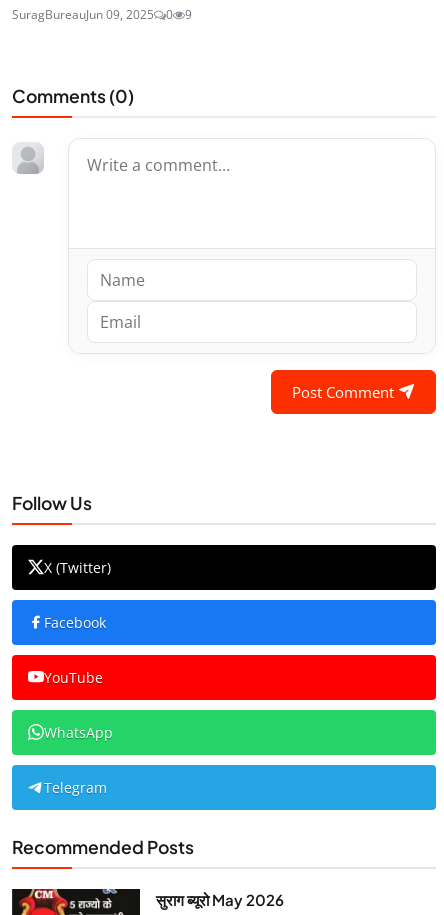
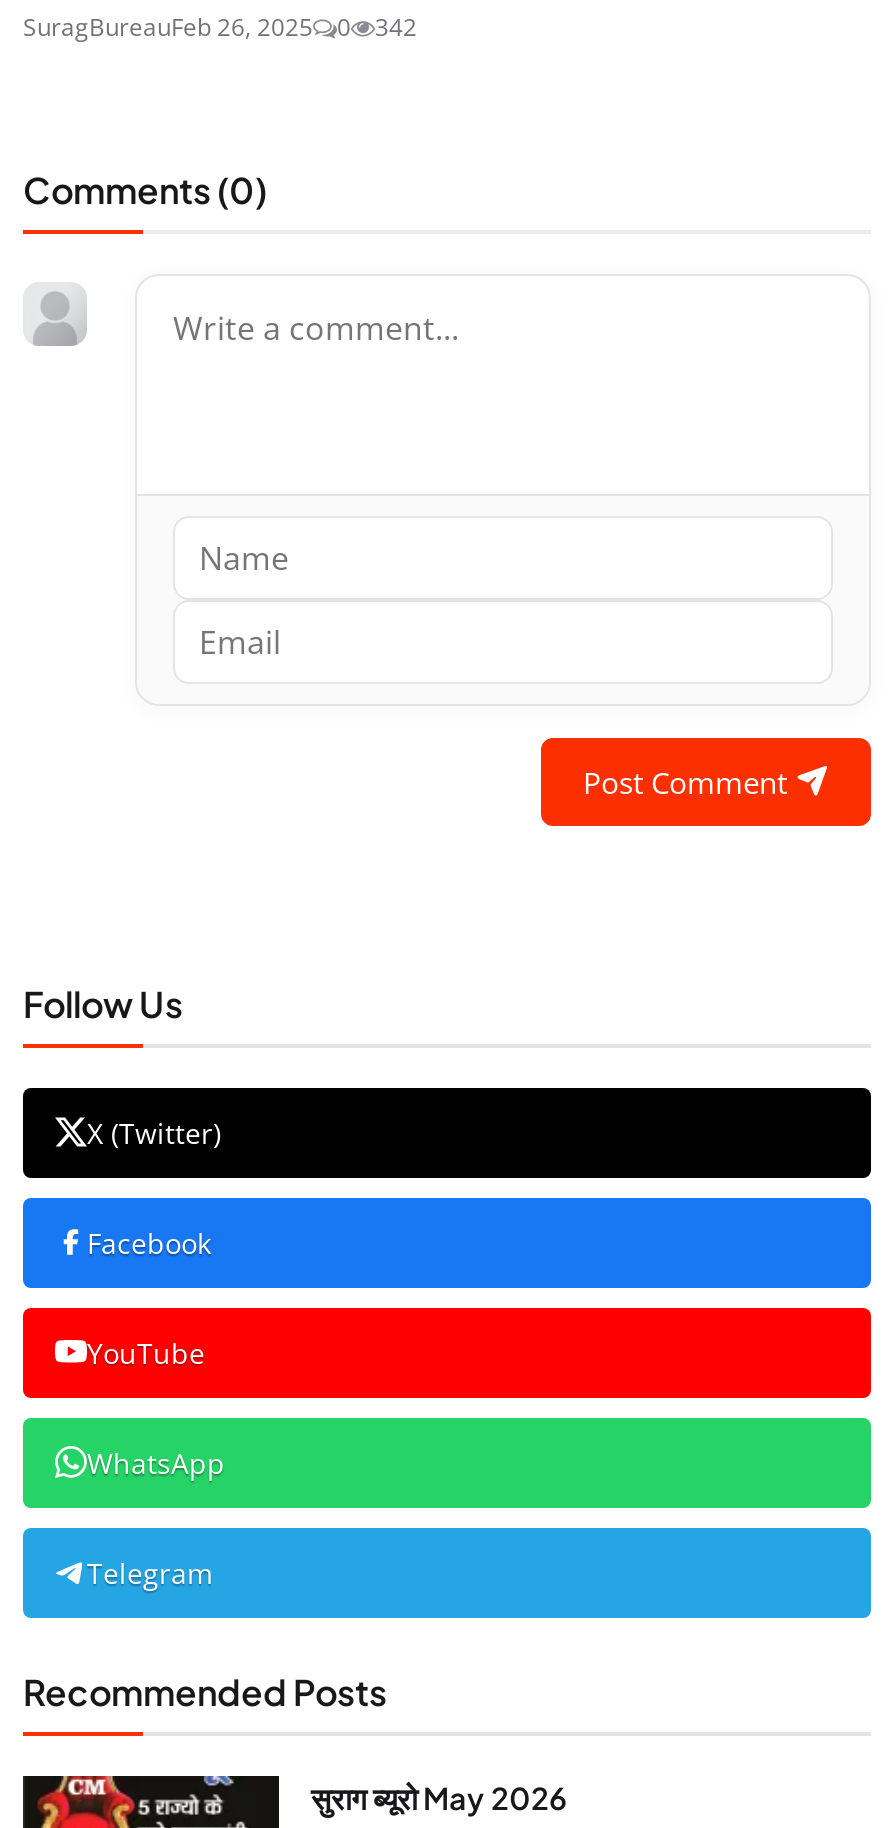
- SuragBureauJun 09, 2025
+ SuragBureauFeb 26, 2025

- 9
+ 342
